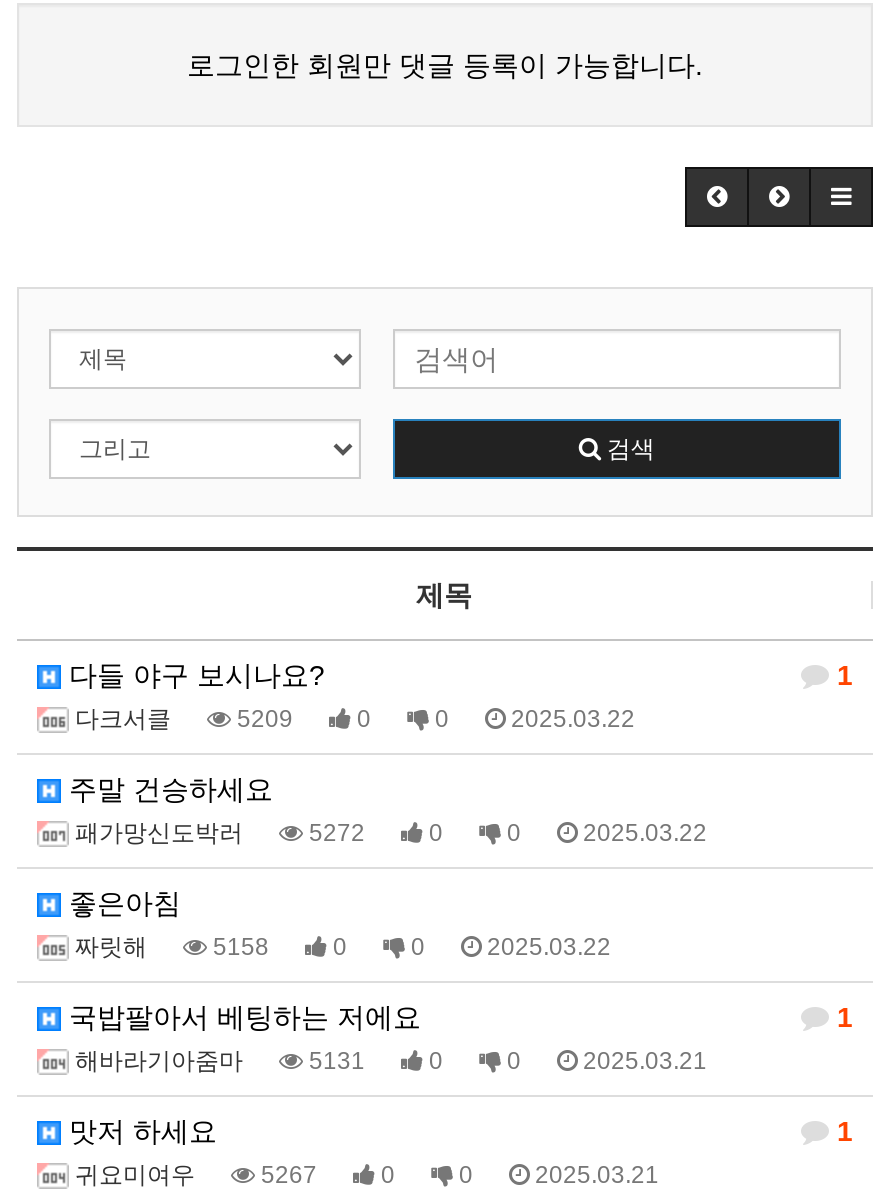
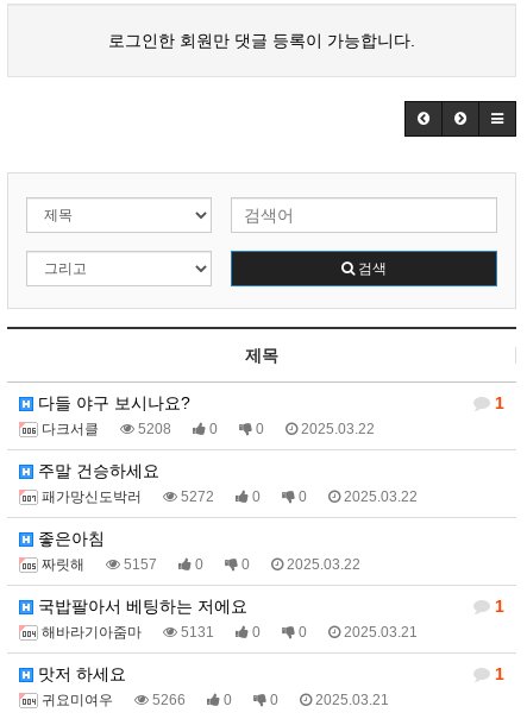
- 5209
+ 5208

- 5158
+ 5157

- 5267
+ 5266
